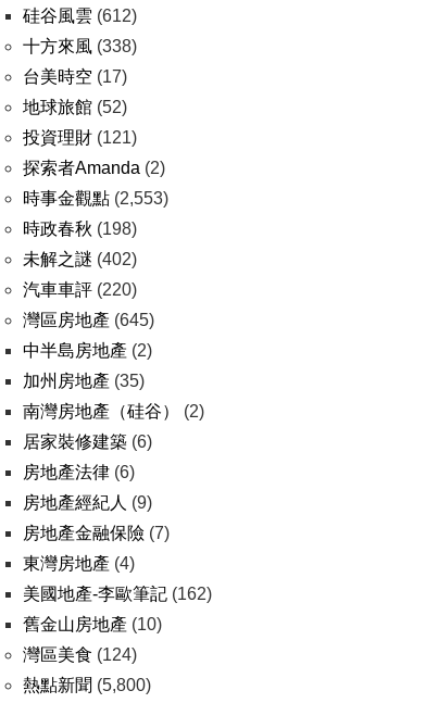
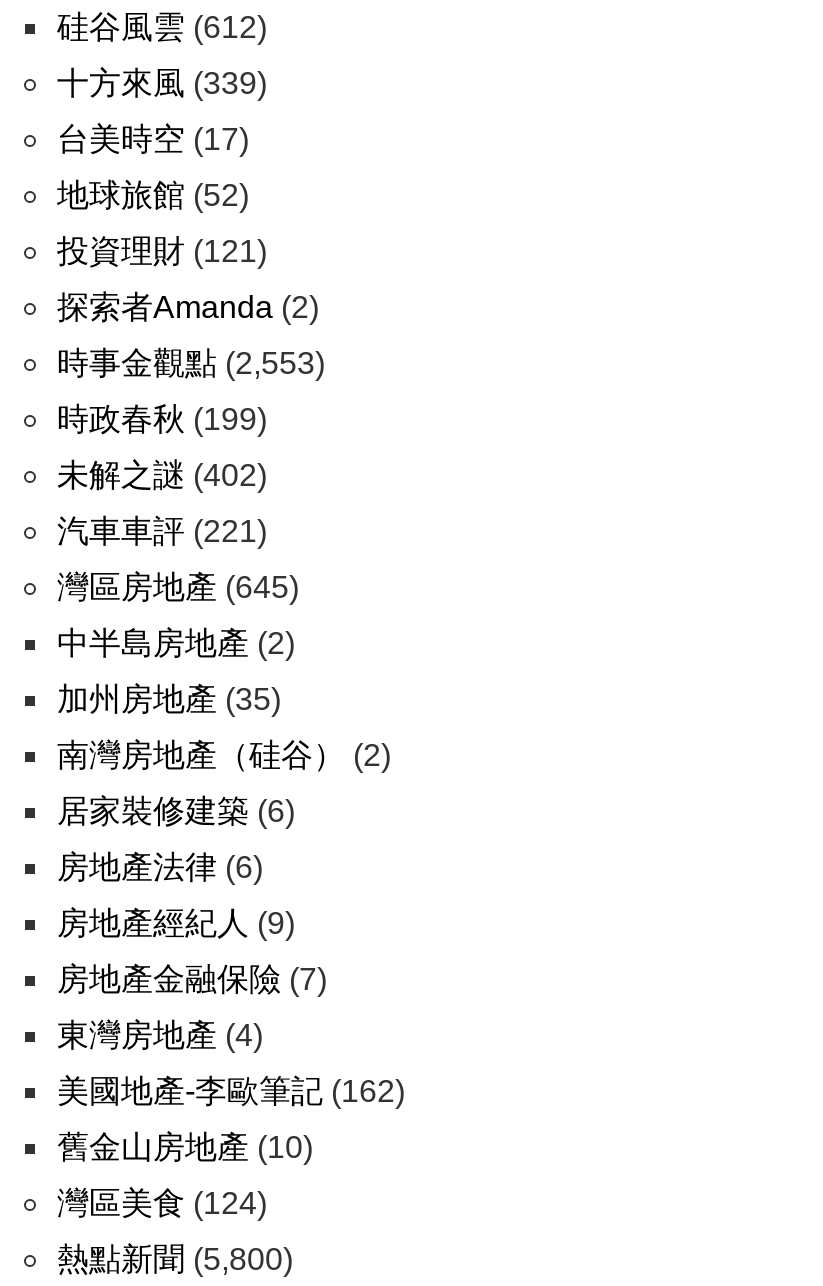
- 十方來風(338)
+ 十方來風(339)

- 時政春秋(198)
+ 時政春秋(199)

- 汽車車評(220)
+ 汽車車評(221)
